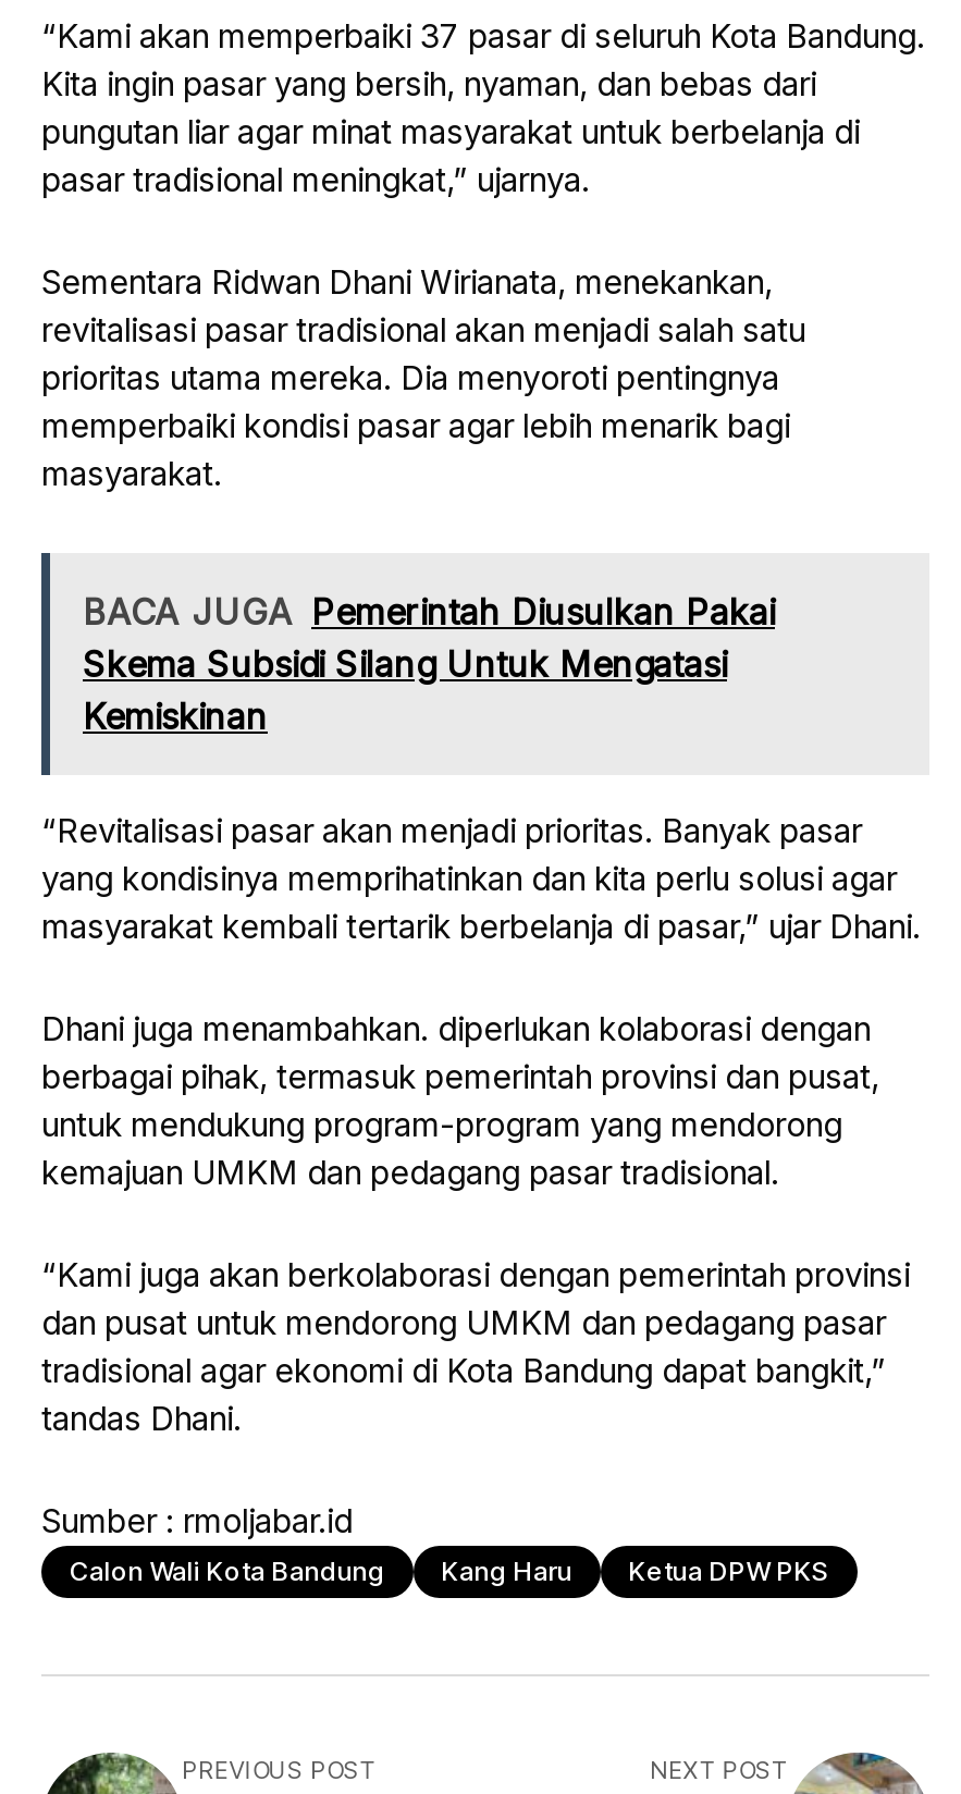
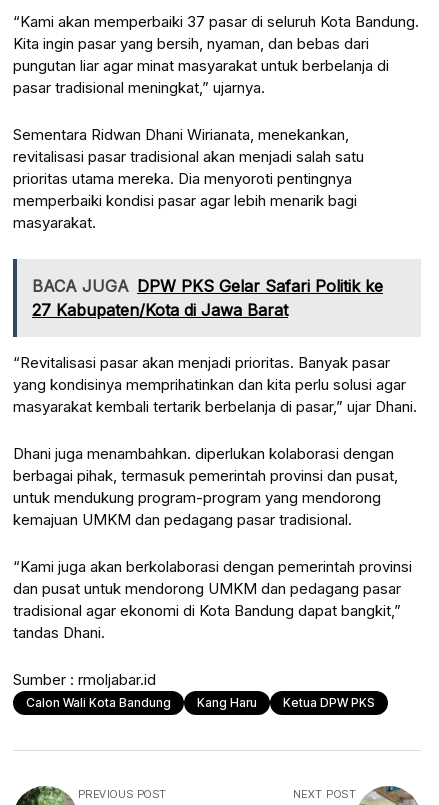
- BACA JUGA Pemerintah Diusulkan Pakai
- Skema Subsidi Silang Untuk Mengatasi
- Kemiskinan
+ BACA JUGA DPW PKS Gelar Safari Politik ke
+ 27 Kabupaten/Kota di Jawa Barat
